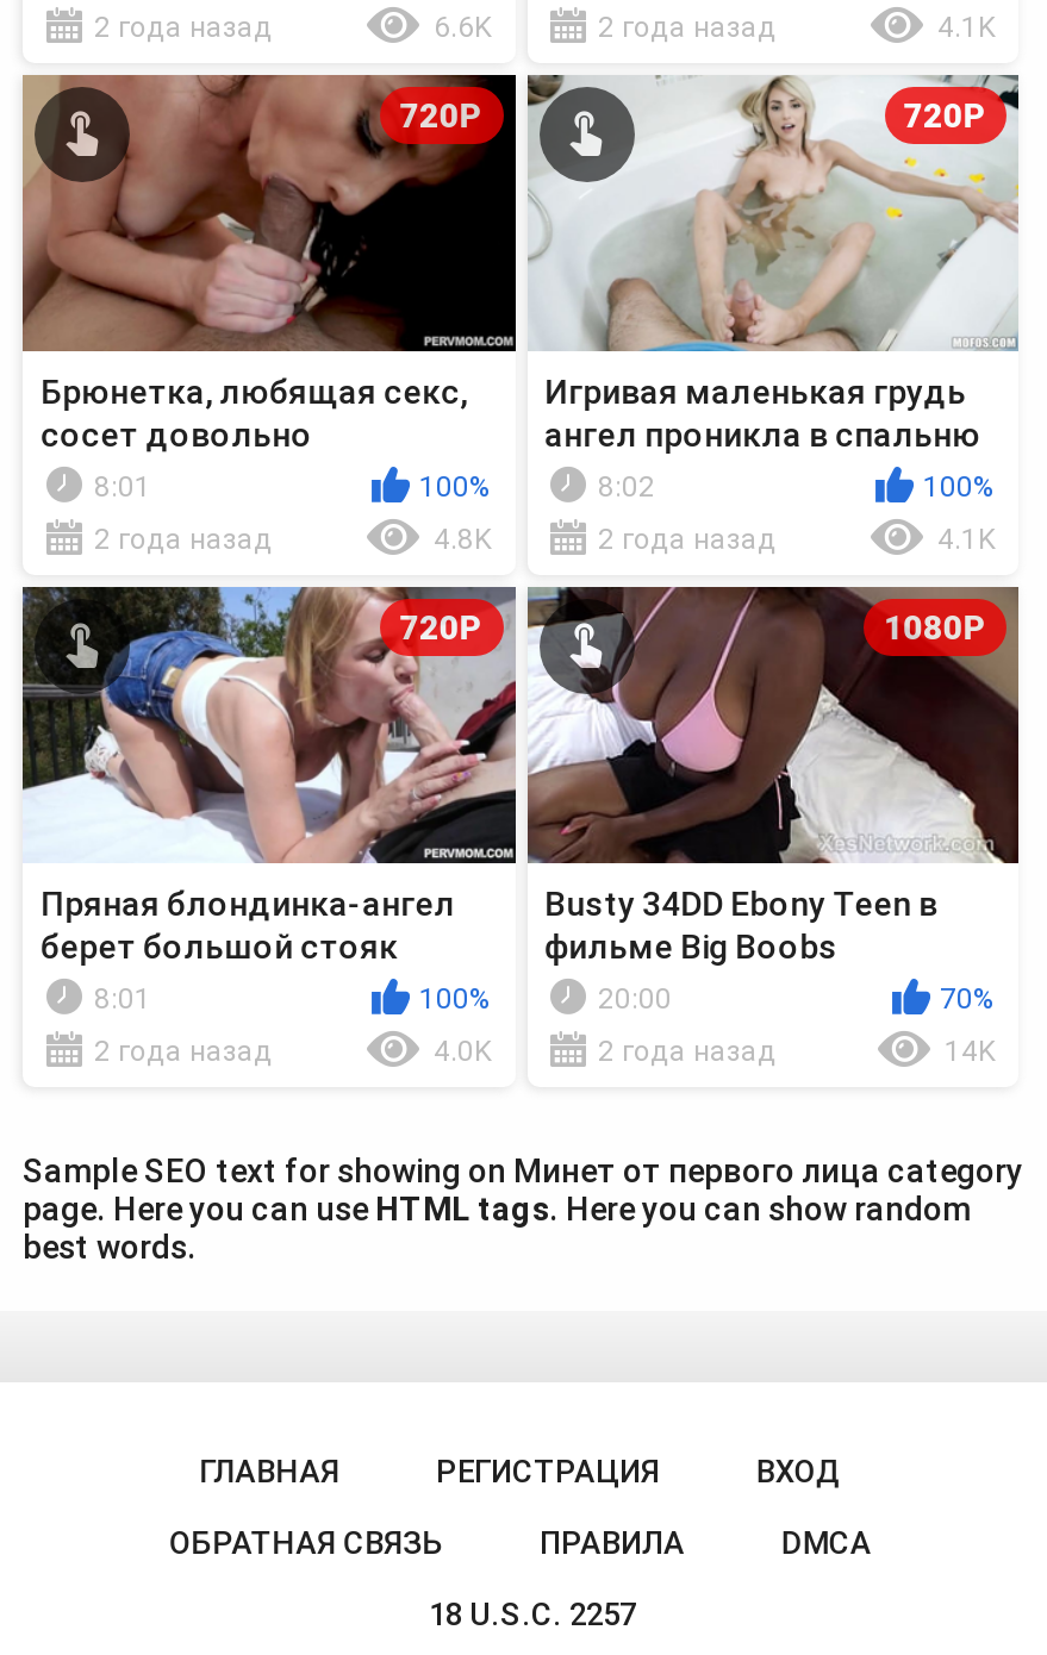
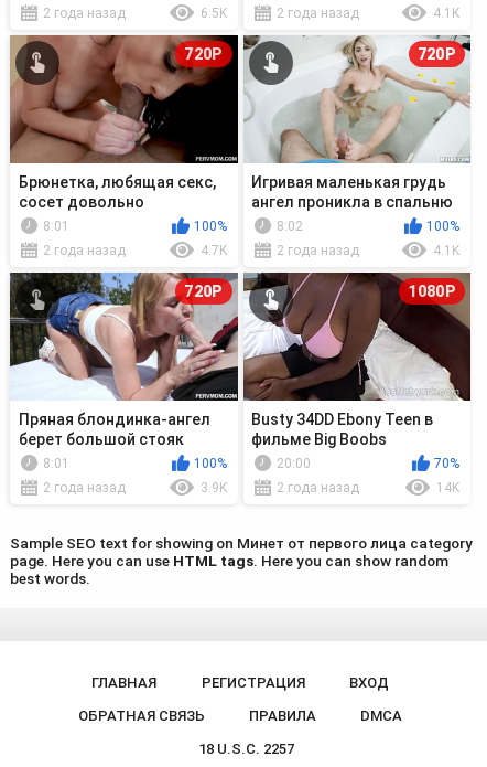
- 6.6K
+ 6.5K

- 4.8K
+ 4.7K

- 4.0K
+ 3.9K
